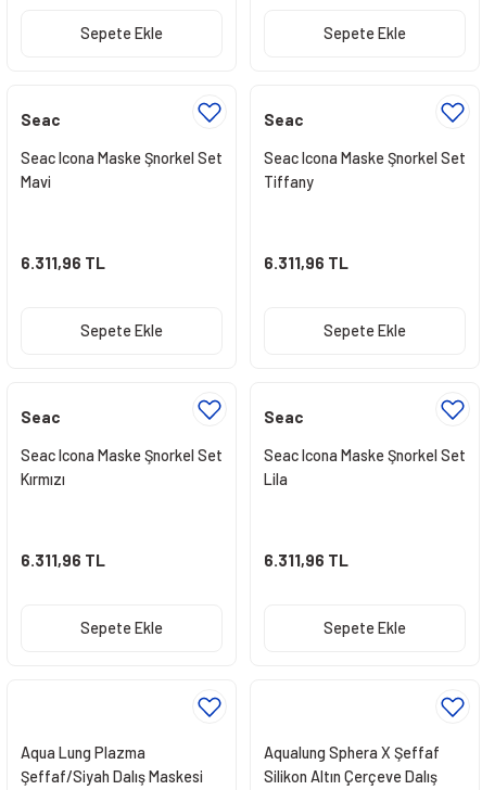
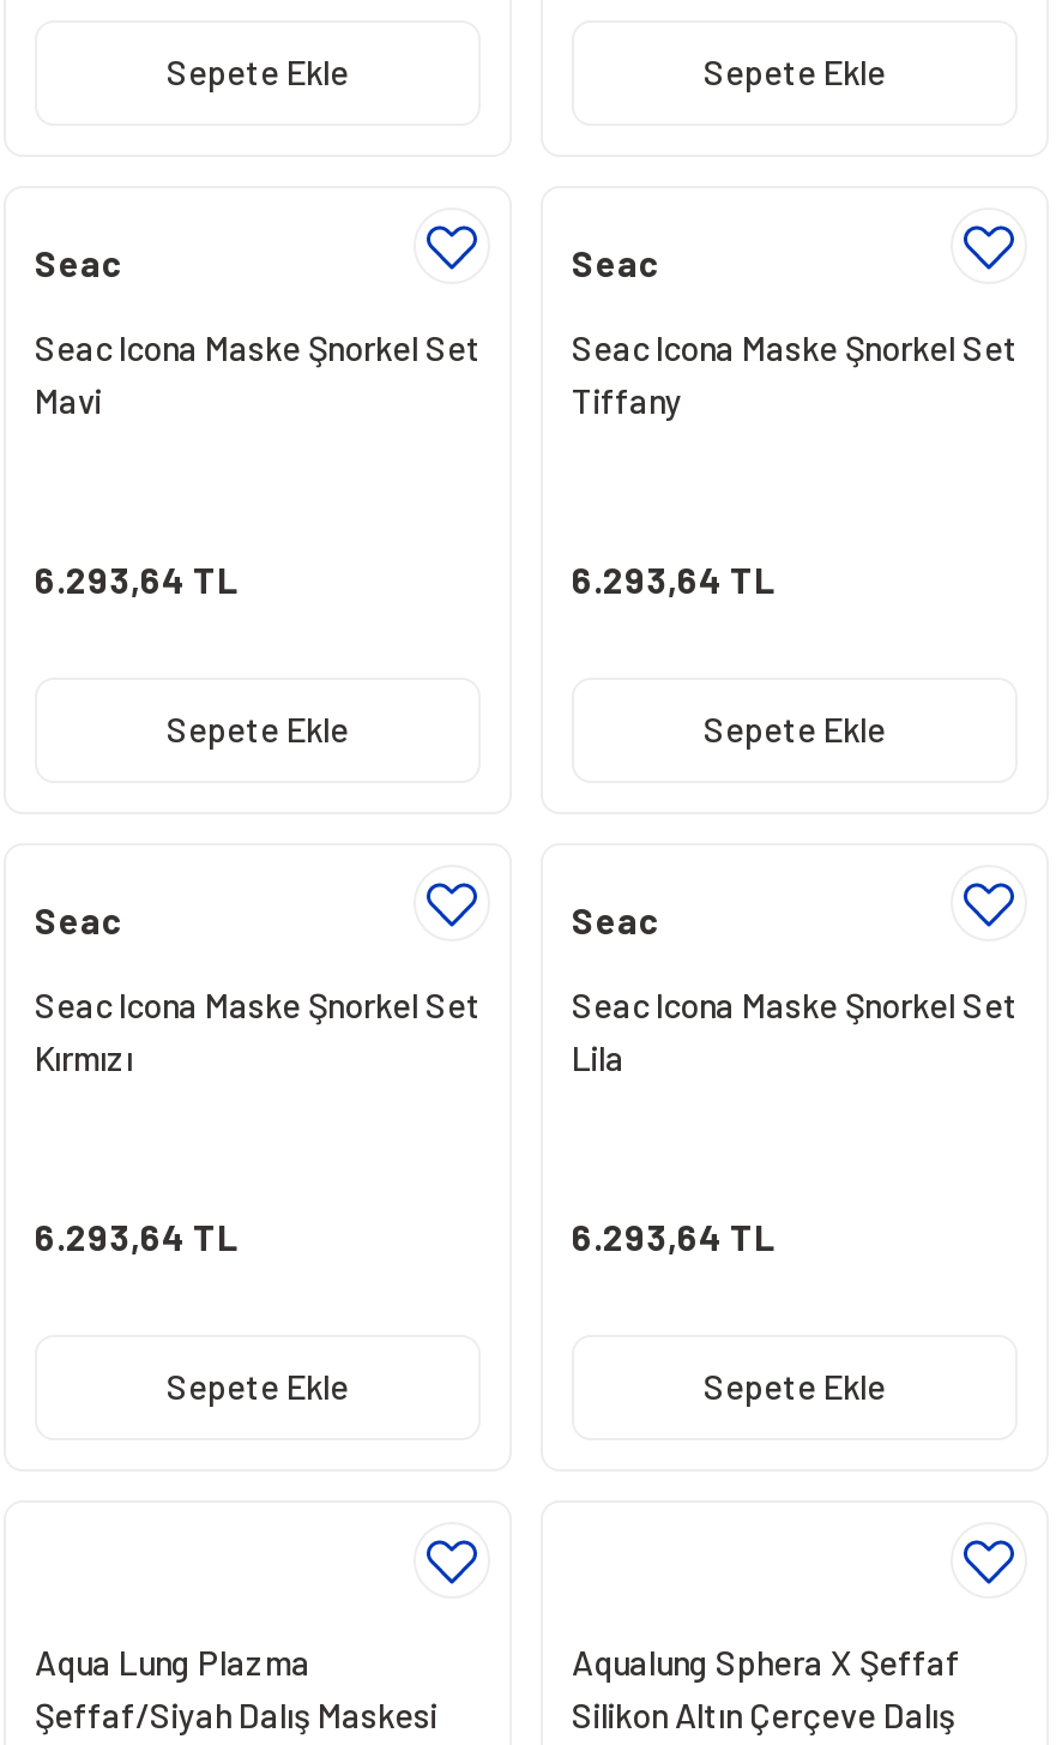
- 6.311,96 TL
+ 6.293,64 TL

- 6.311,96 TL
+ 6.293,64 TL

- 6.311,96 TL
+ 6.293,64 TL

- 6.311,96 TL
+ 6.293,64 TL
